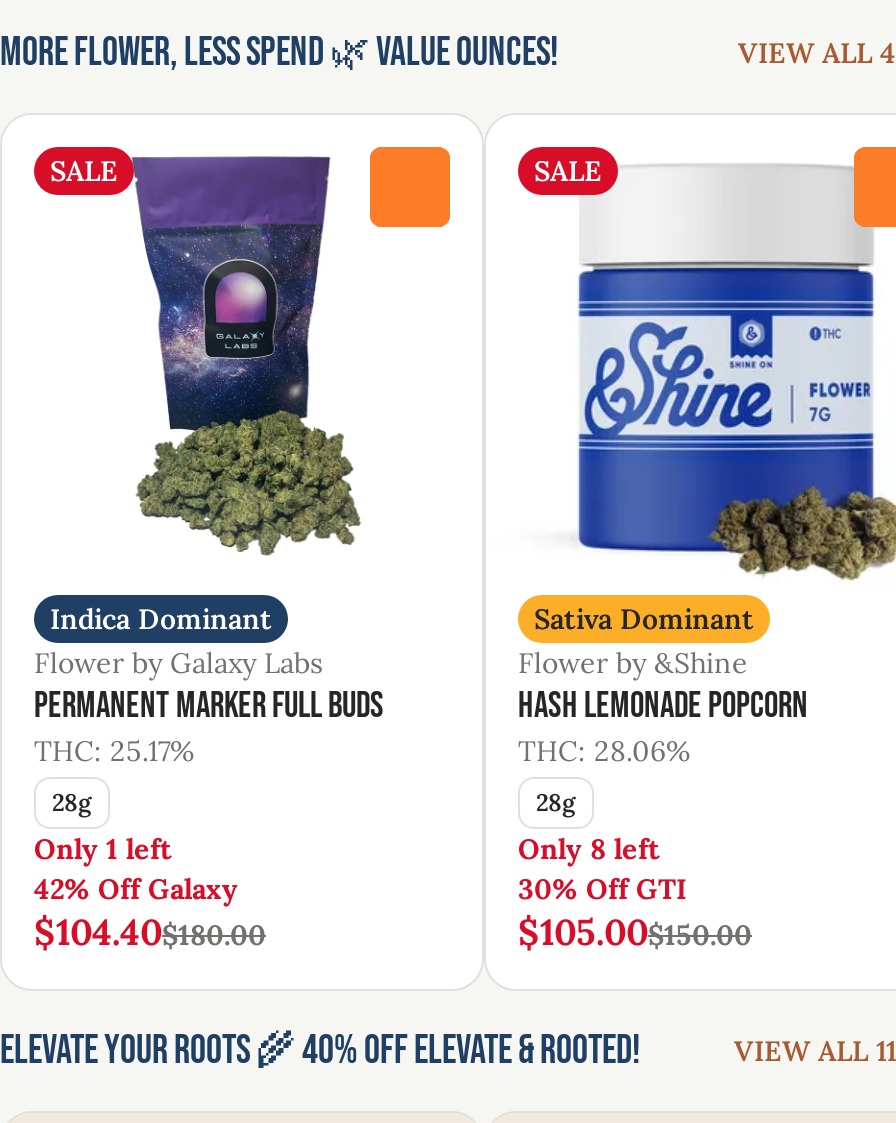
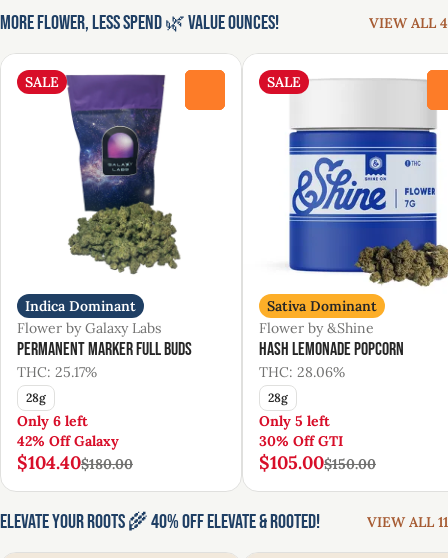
- Only 1 left
+ Only 6 left

- Only 8 left
+ Only 5 left
